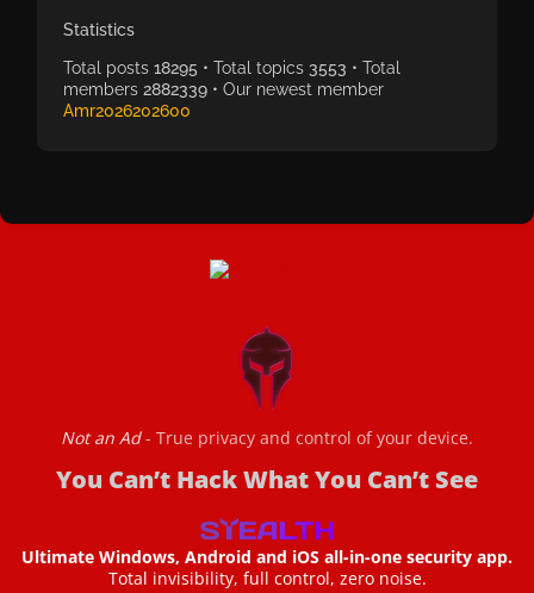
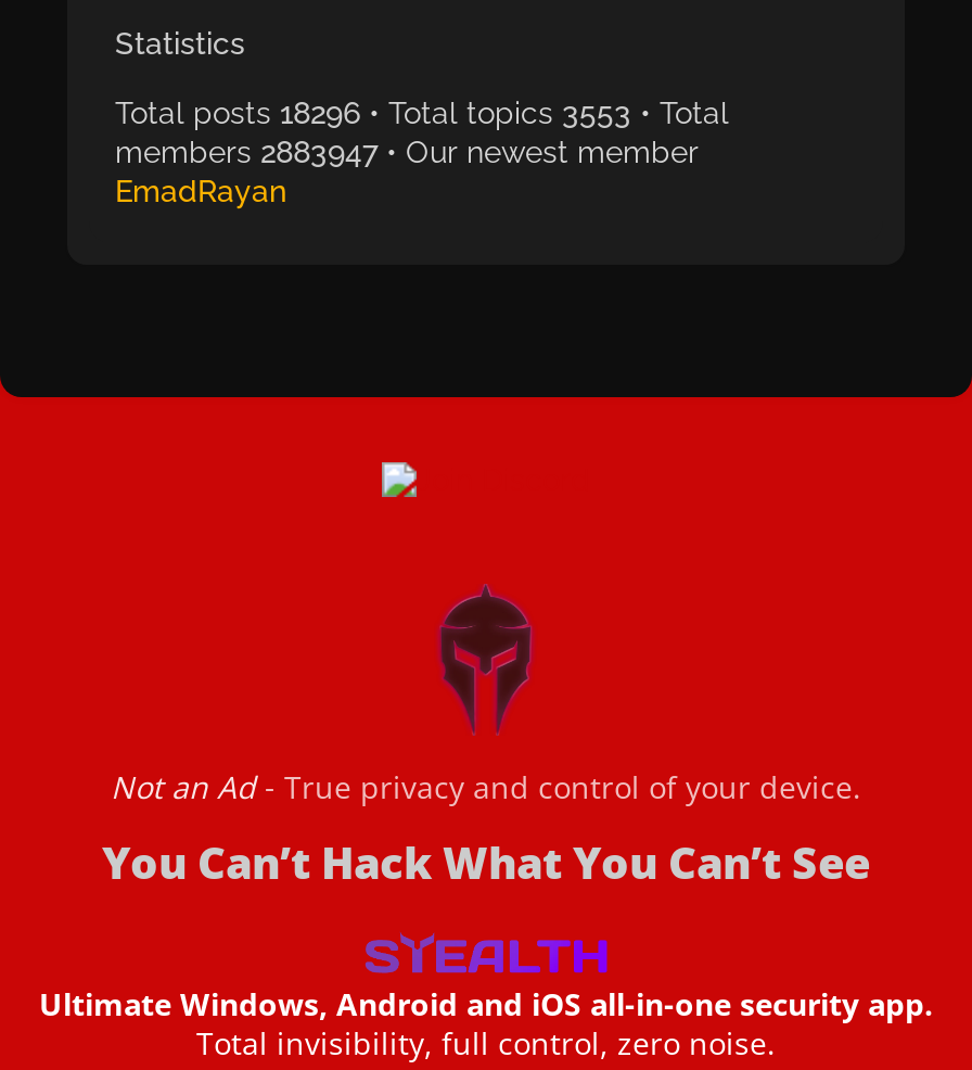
- Total posts 18295 • Total topics 3553 • Total
- members 2882339 • Our newest member
- Amr2026202600
+ Total posts 18296 • Total topics 3553 • Total
+ members 2883947 • Our newest member
+ EmadRayan
